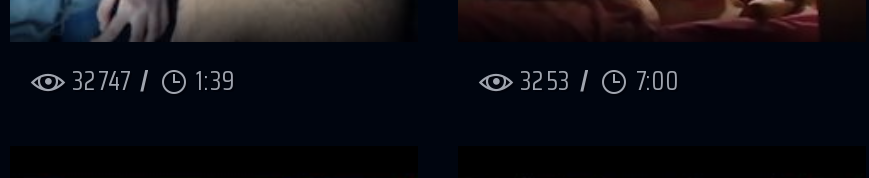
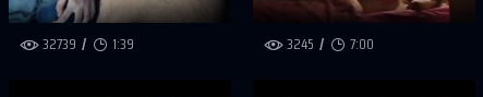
- 32747 1:39
+ 32739 1:39

- 3253 7:00
+ 3245 7:00
